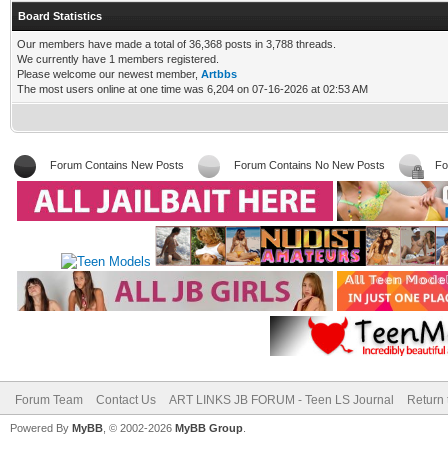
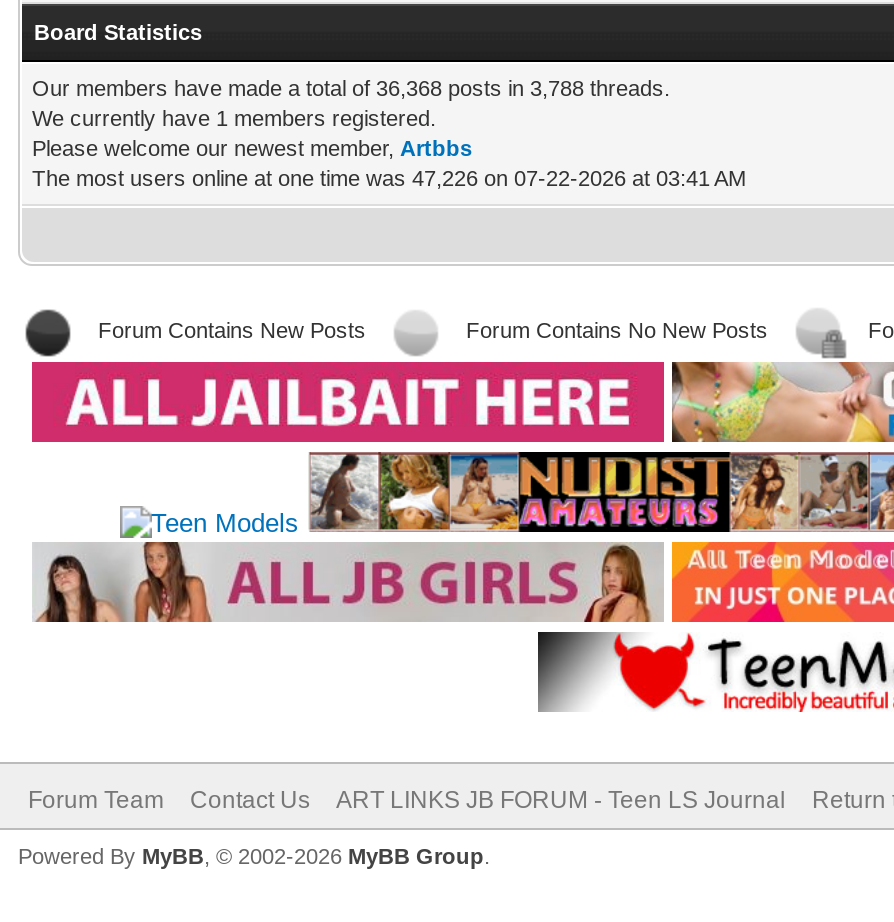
- The most users online at one time was 6,204 on 07-16-2026 at 02:53 AM
+ The most users online at one time was 47,226 on 07-22-2026 at 03:41 AM
